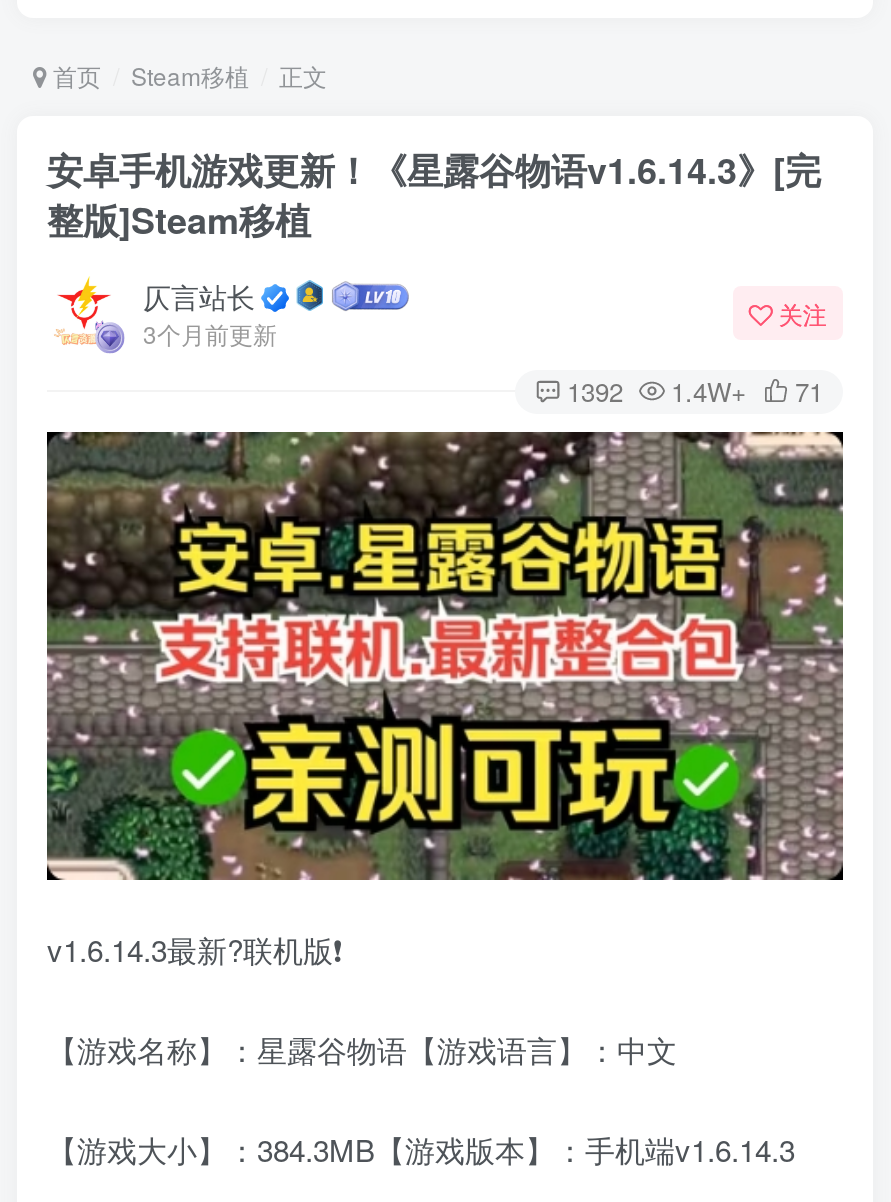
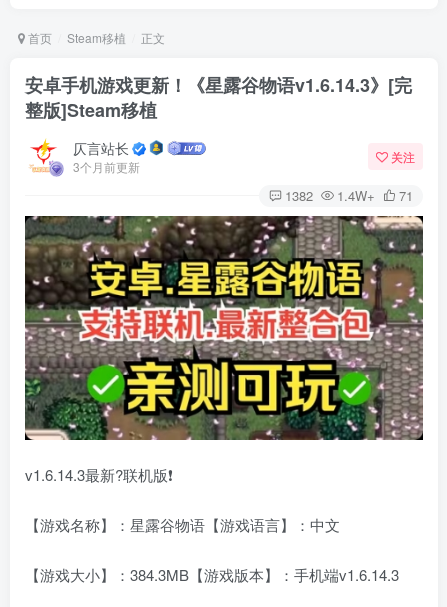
- 1392 1.4W+ 71
+ 1382 1.4W+ 71
